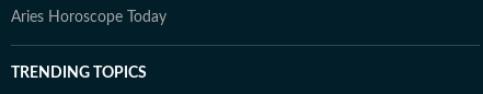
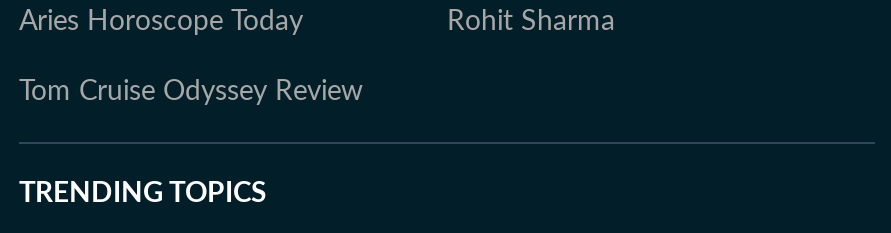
+ Rohit Sharma
+ Tom Cruise Odyssey Review
